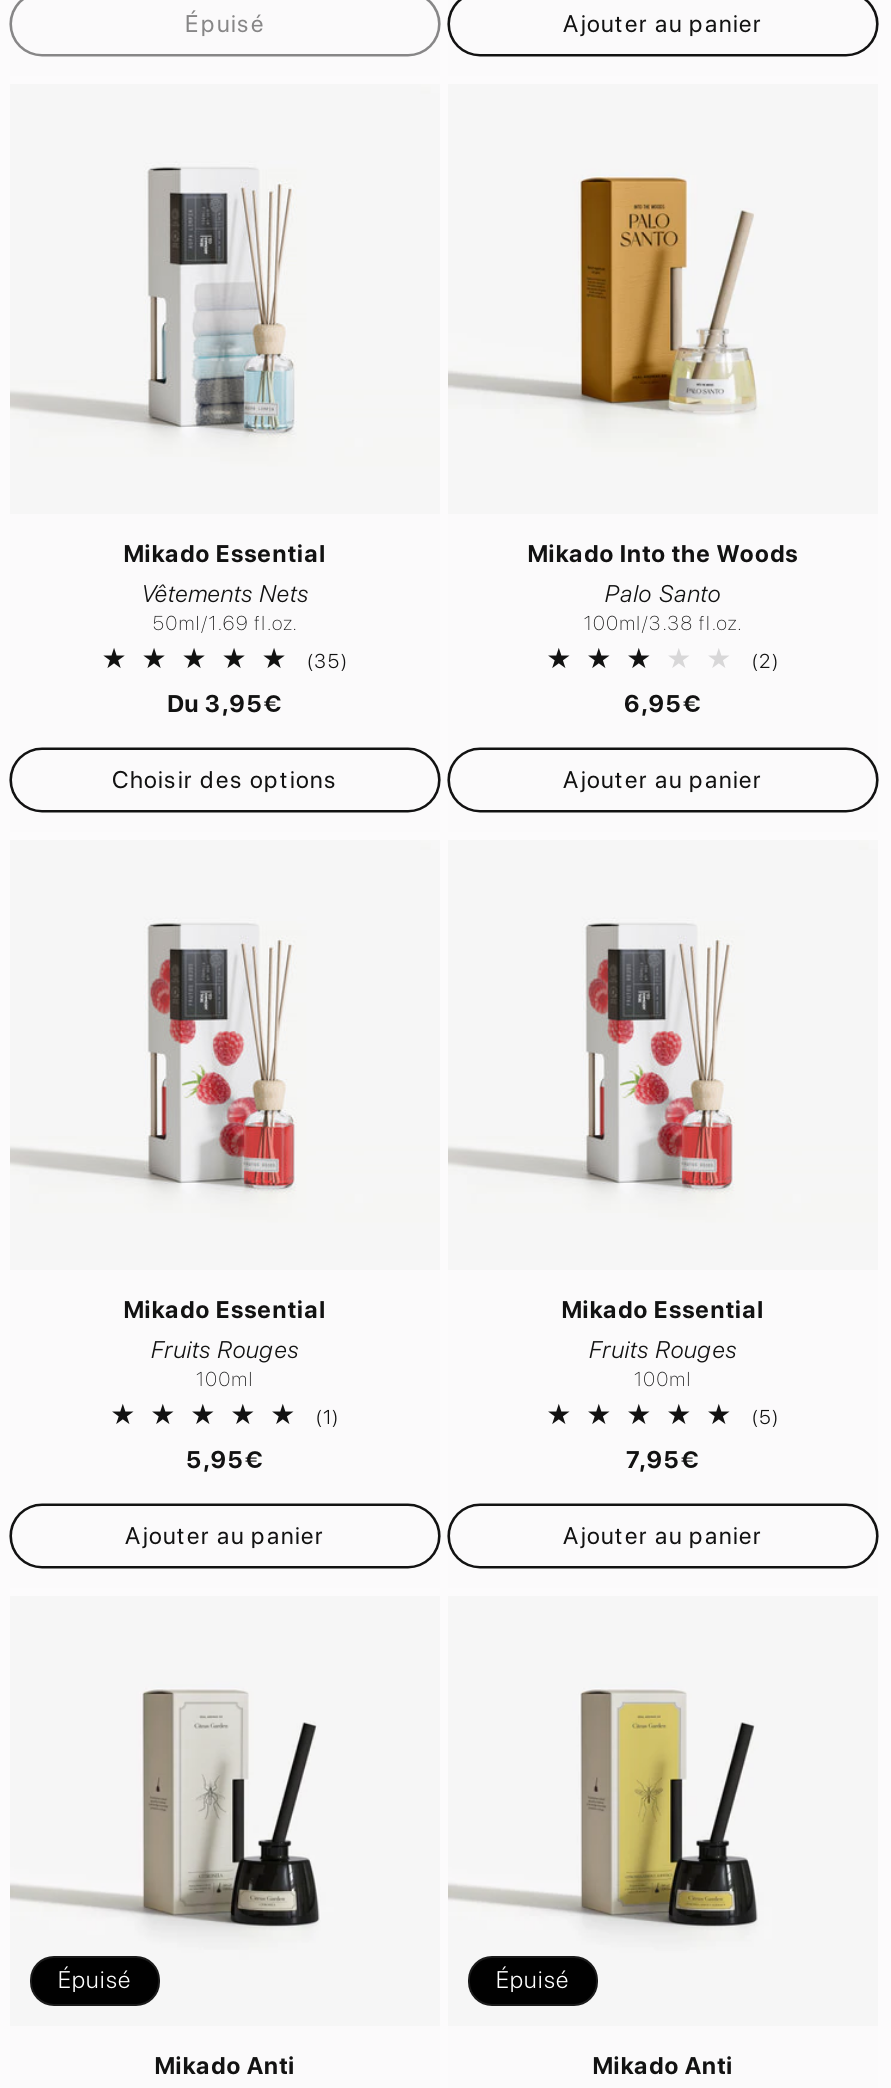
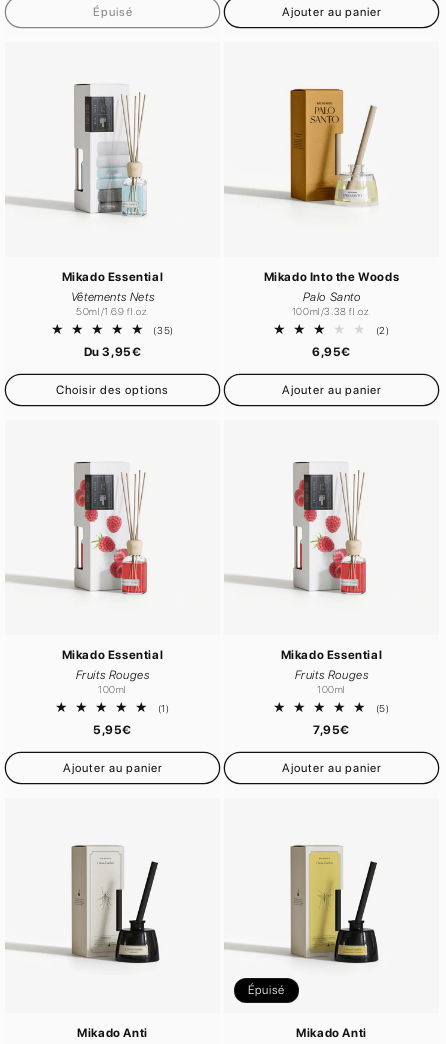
- Épuisé
